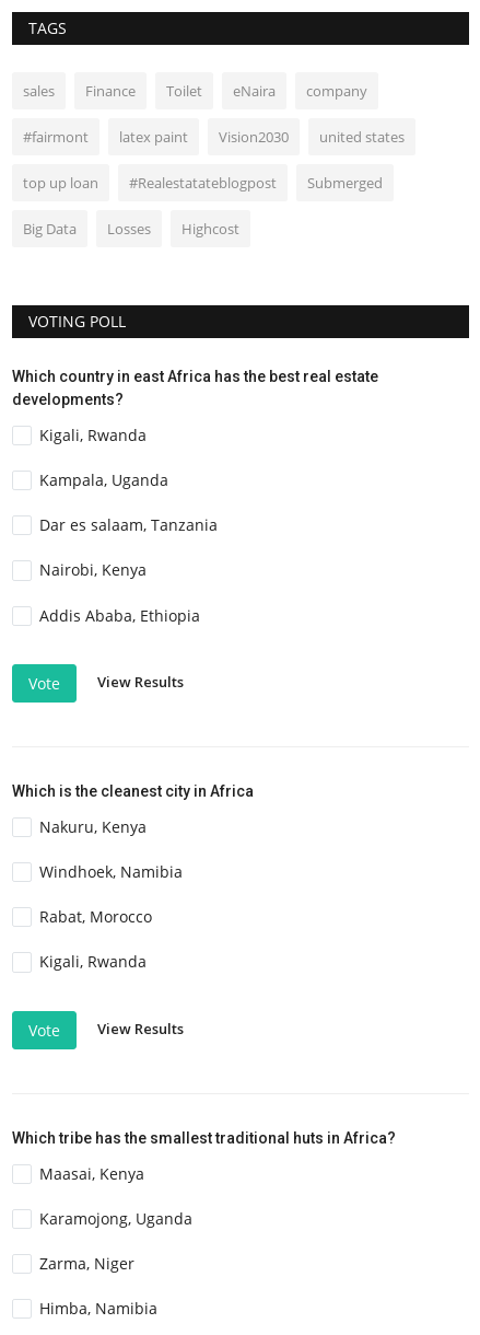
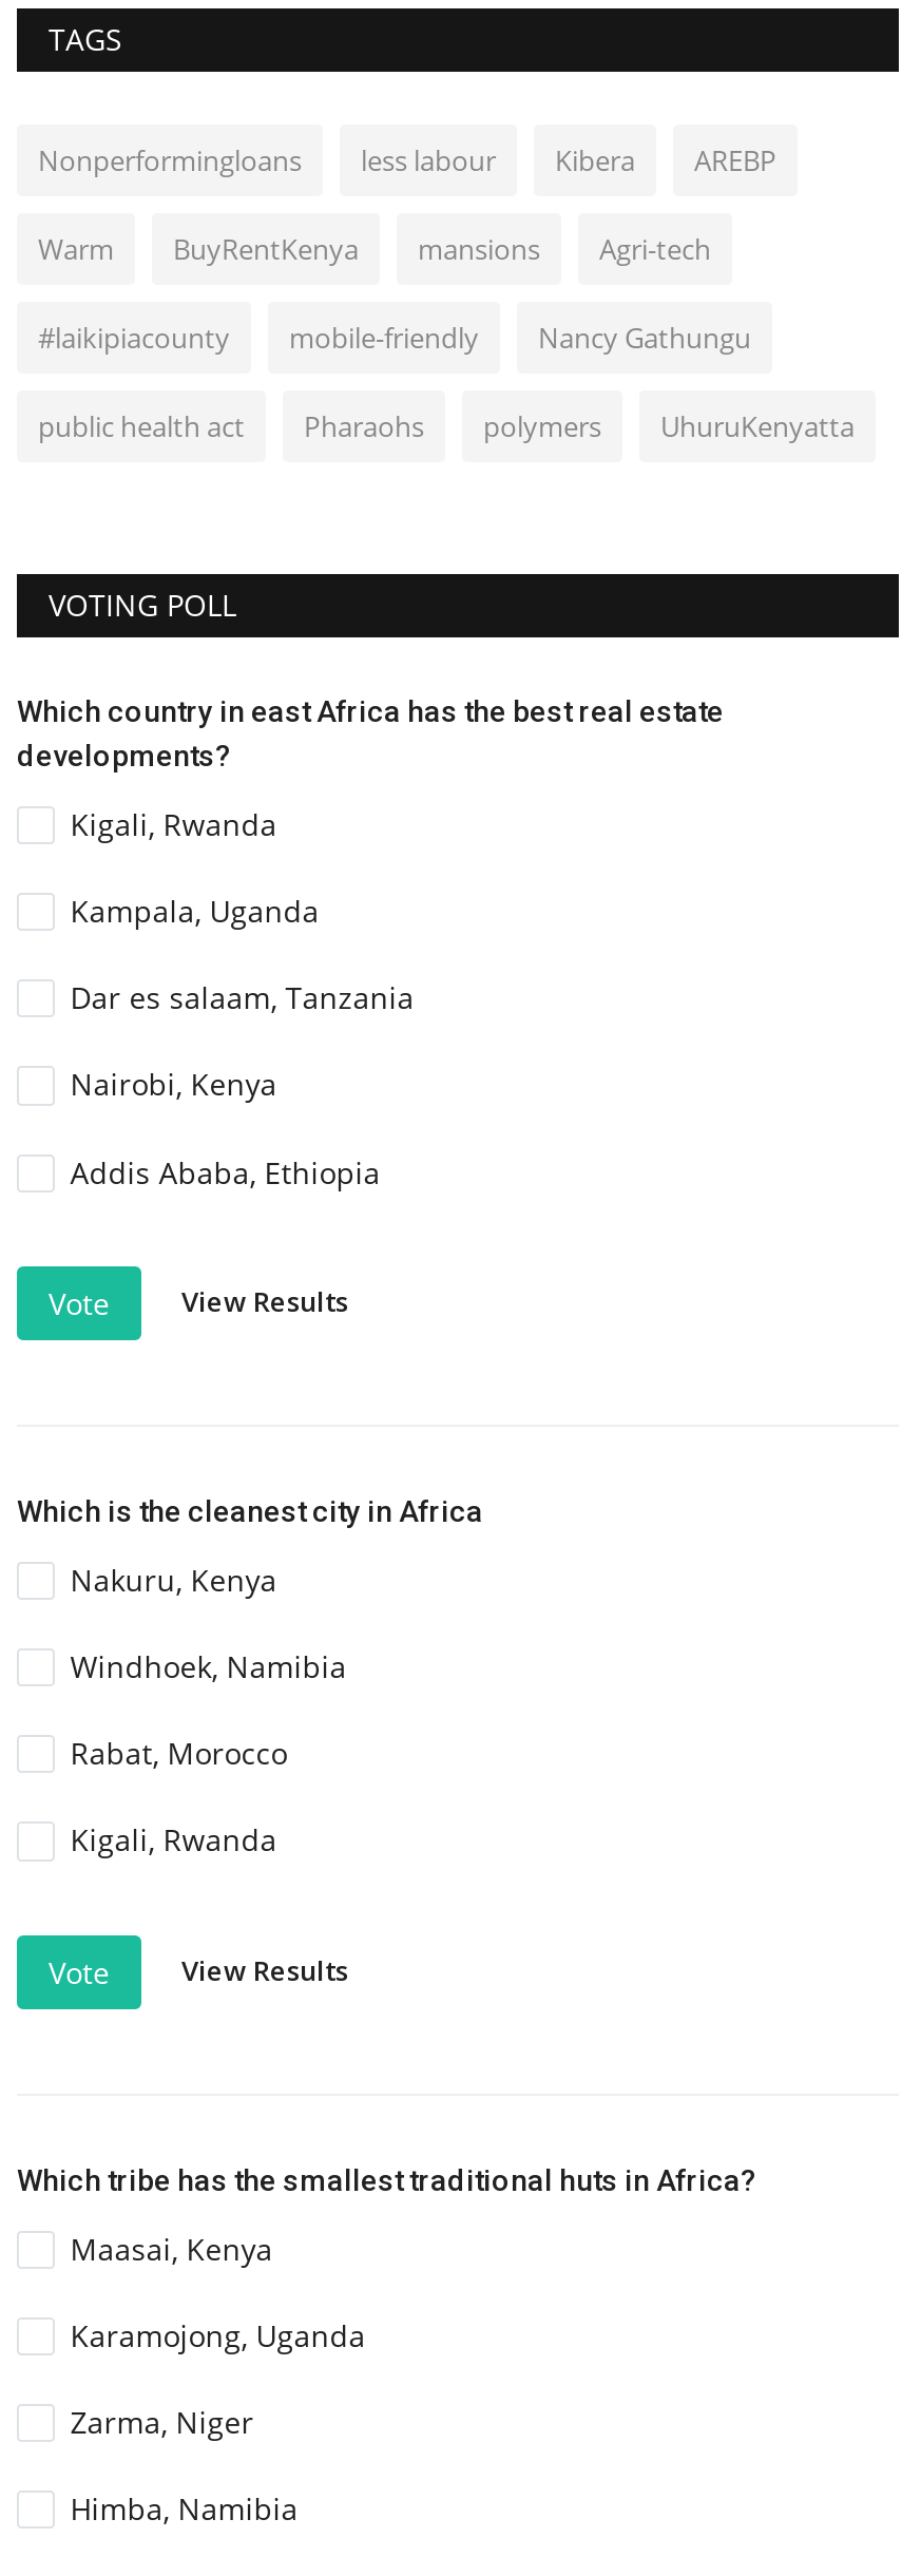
- sales
- Finance
- Toilet
- eNaira
- company
+ Nonperformingloans
+ less labour
+ Kibera
+ AREBP

- #fairmont
- latex paint
- Vision2030
- united states
+ Warm
+ BuyRentKenya
+ mansions
+ Agri-tech

- top up loan
- #Realestatateblogpost
- Submerged
+ #laikipiacounty
+ mobile-friendly
+ Nancy Gathungu

- Big Data
- Losses
- Highcost
+ public health act
+ Pharaohs
+ polymers
+ UhuruKenyatta
